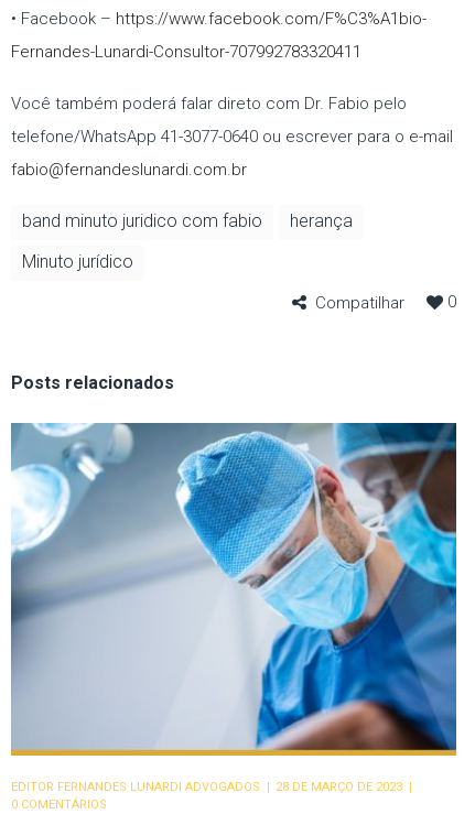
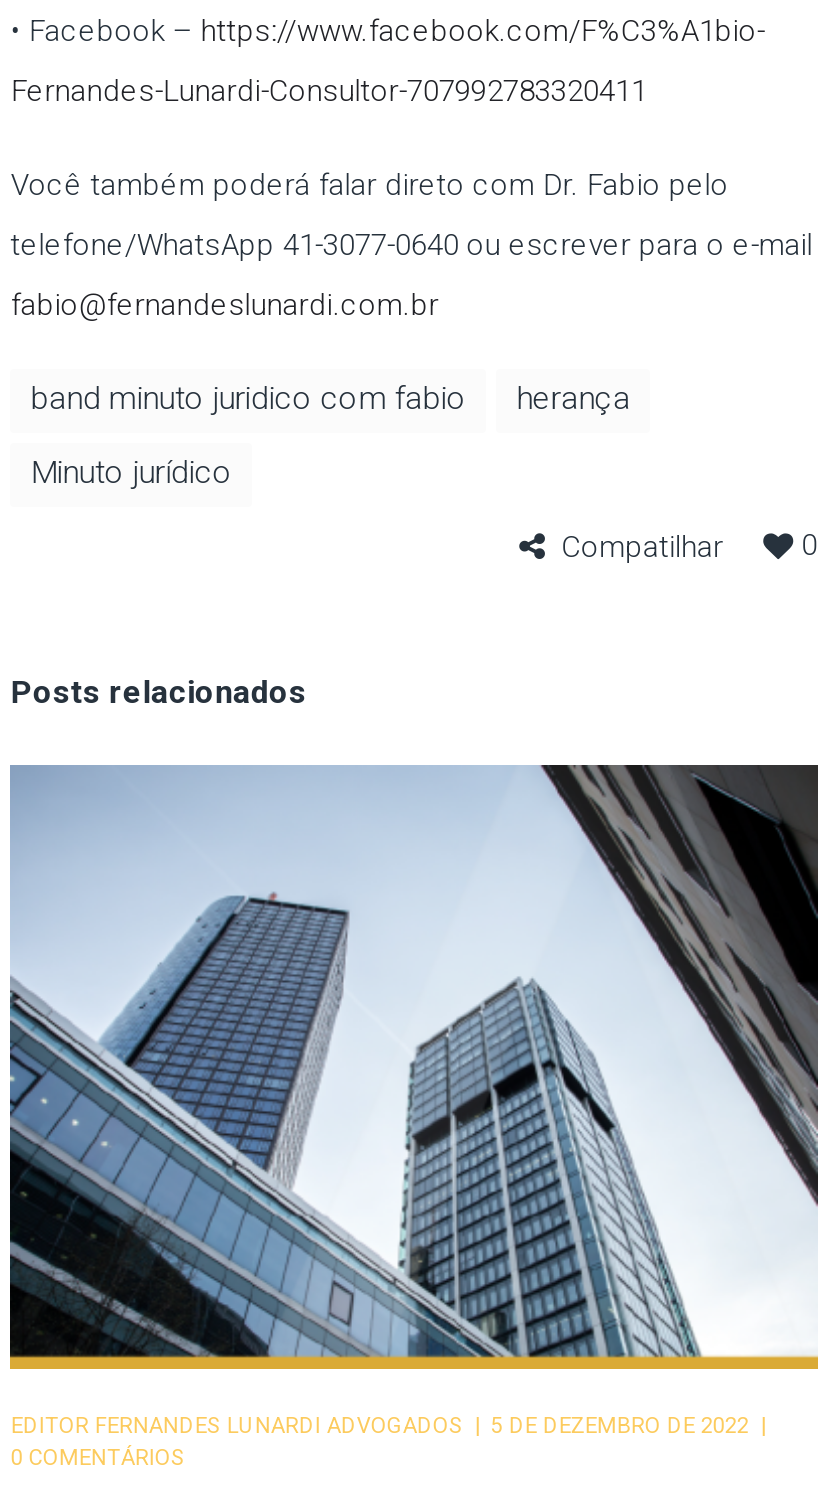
- [image]
- 28 DE MARÇO DE 2023
+ [image]
+ 5 DE DEZEMBRO DE 2022
